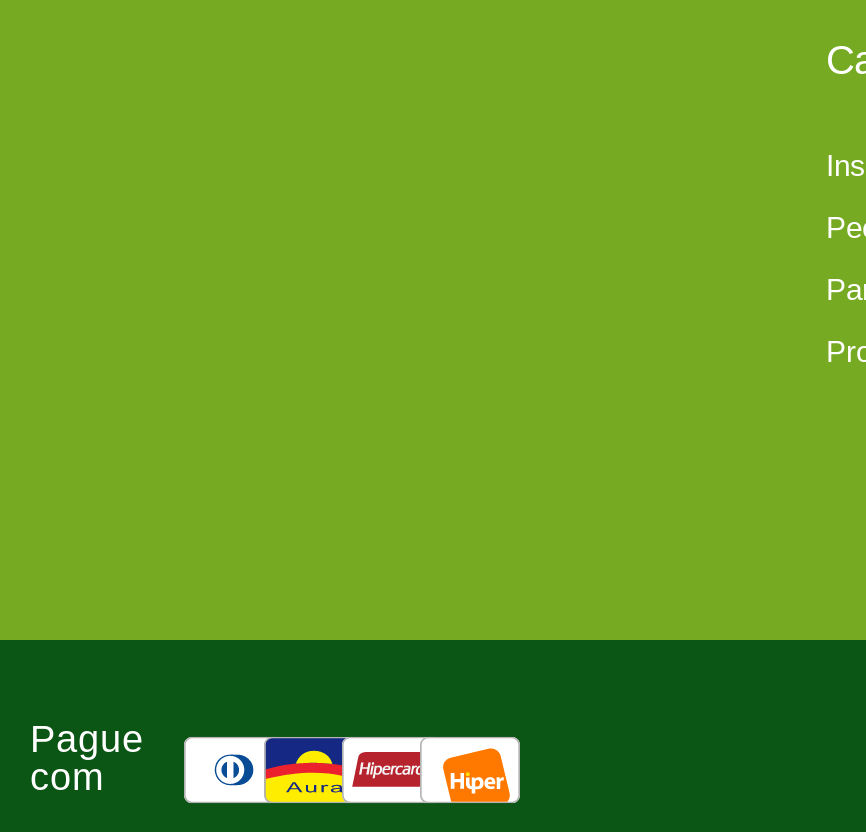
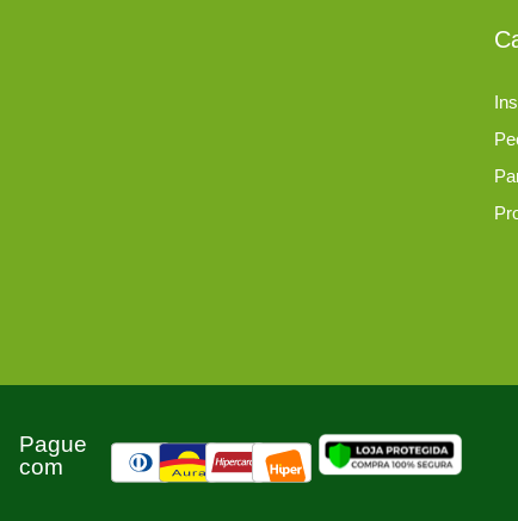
+ [image]
